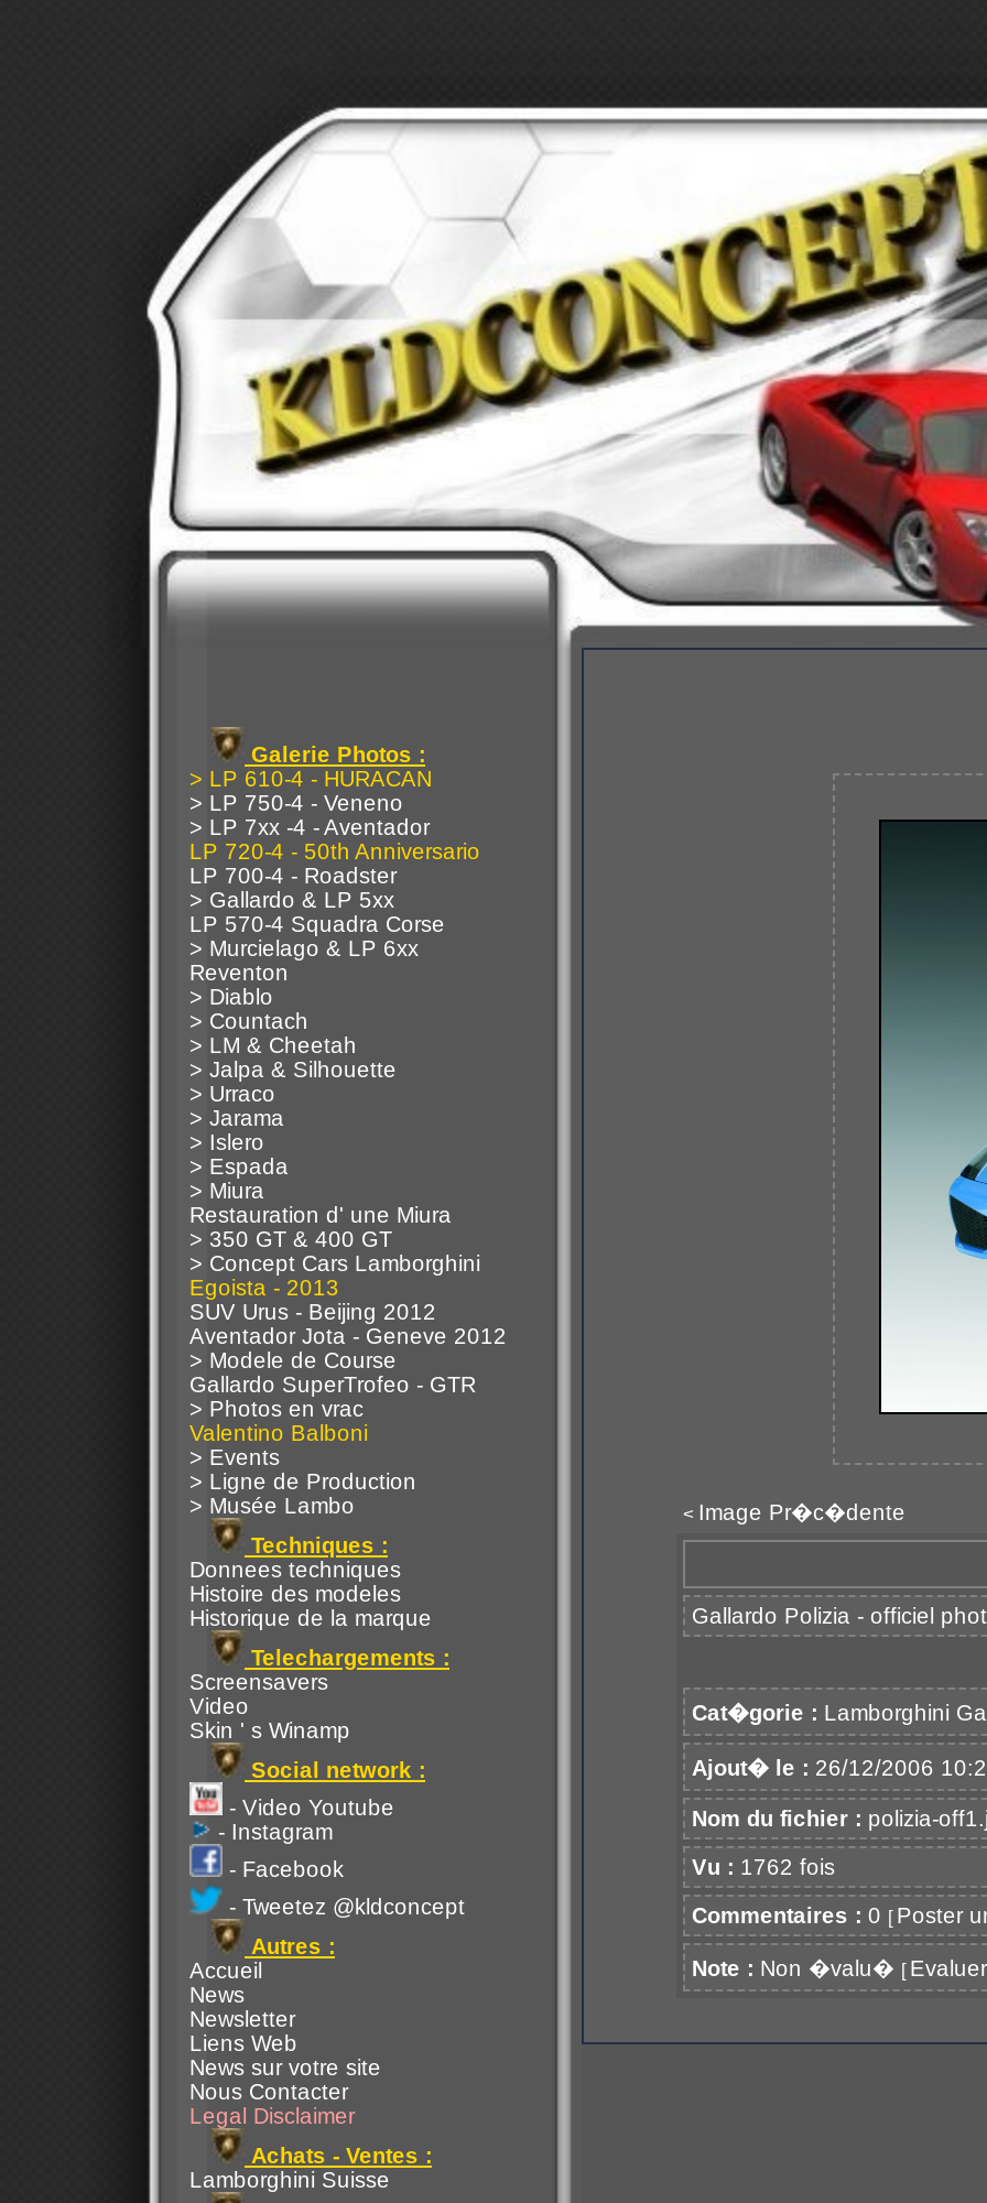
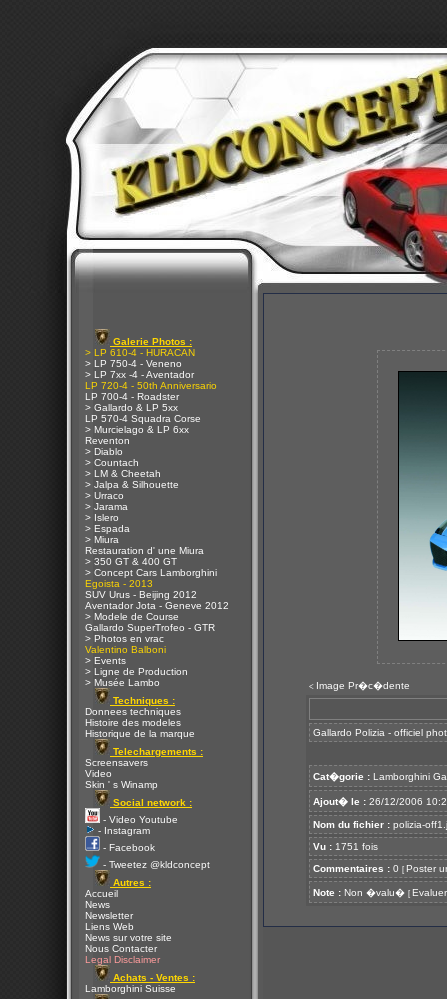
- Vu : 1762 fois
+ Vu : 1751 fois
